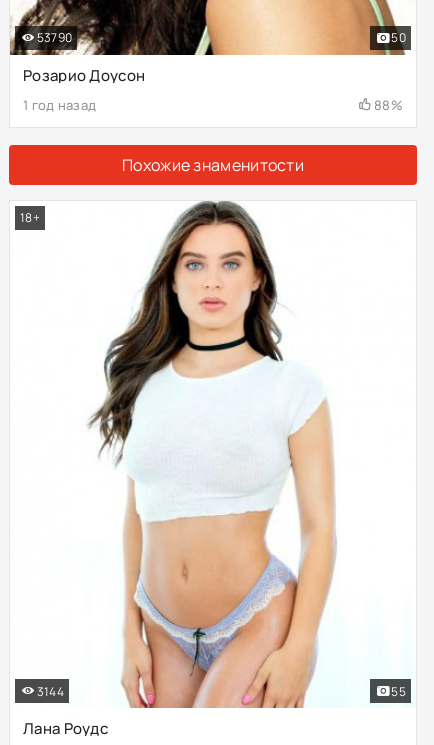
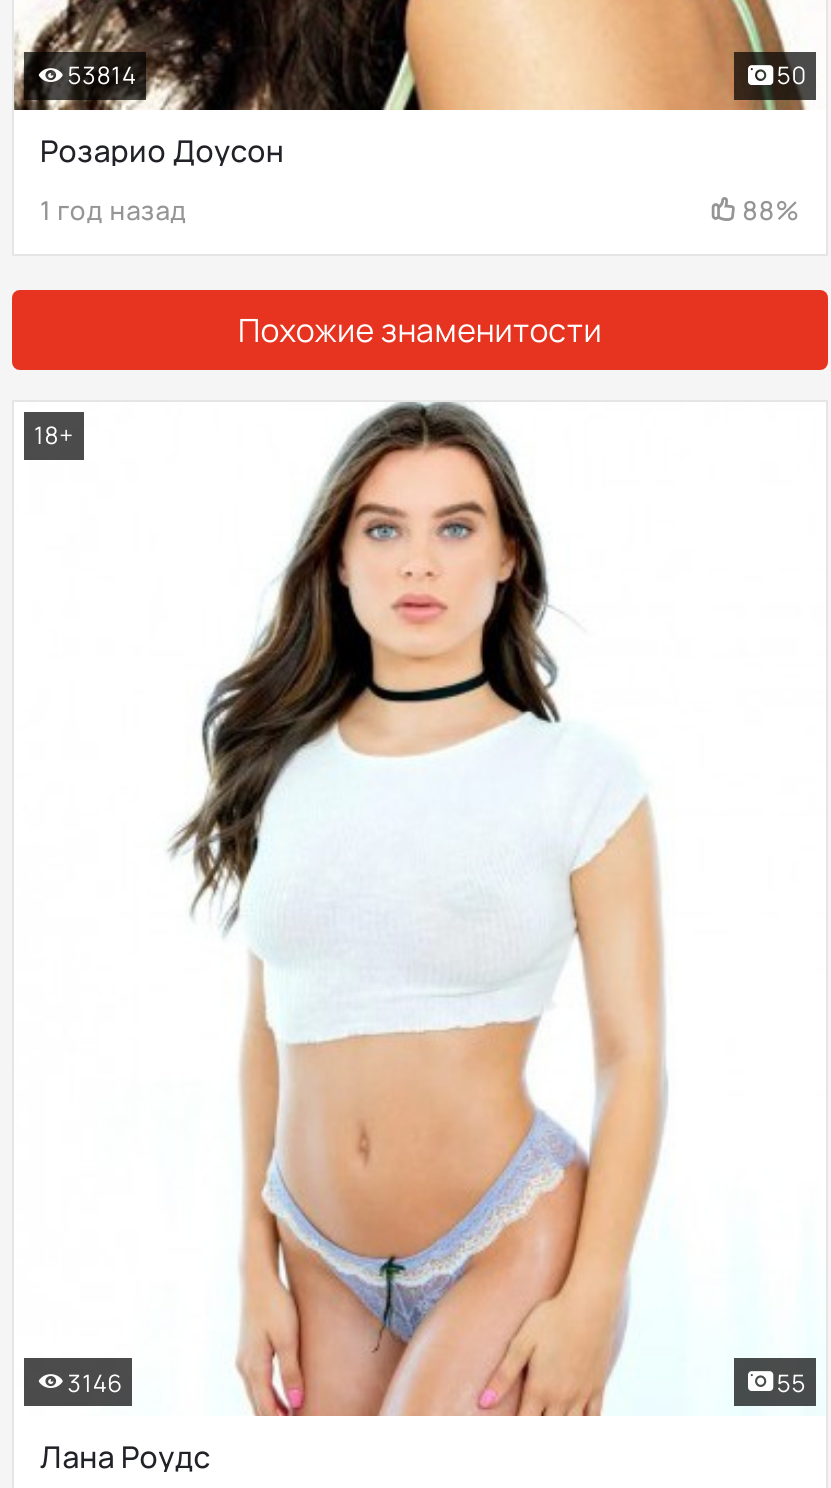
- 53790
+ 53814

- 3144
+ 3146
